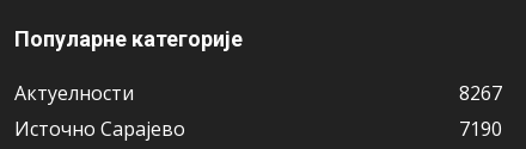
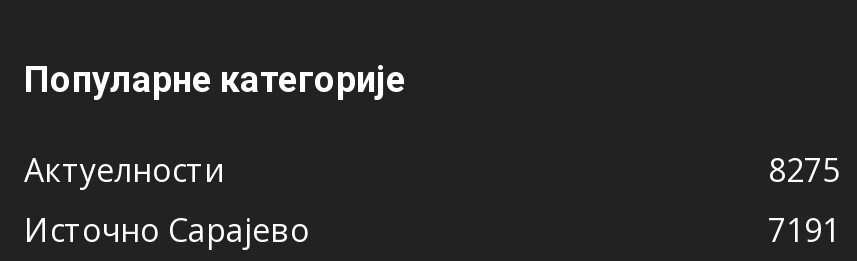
- 8267
+ 8275

- 7190
+ 7191
